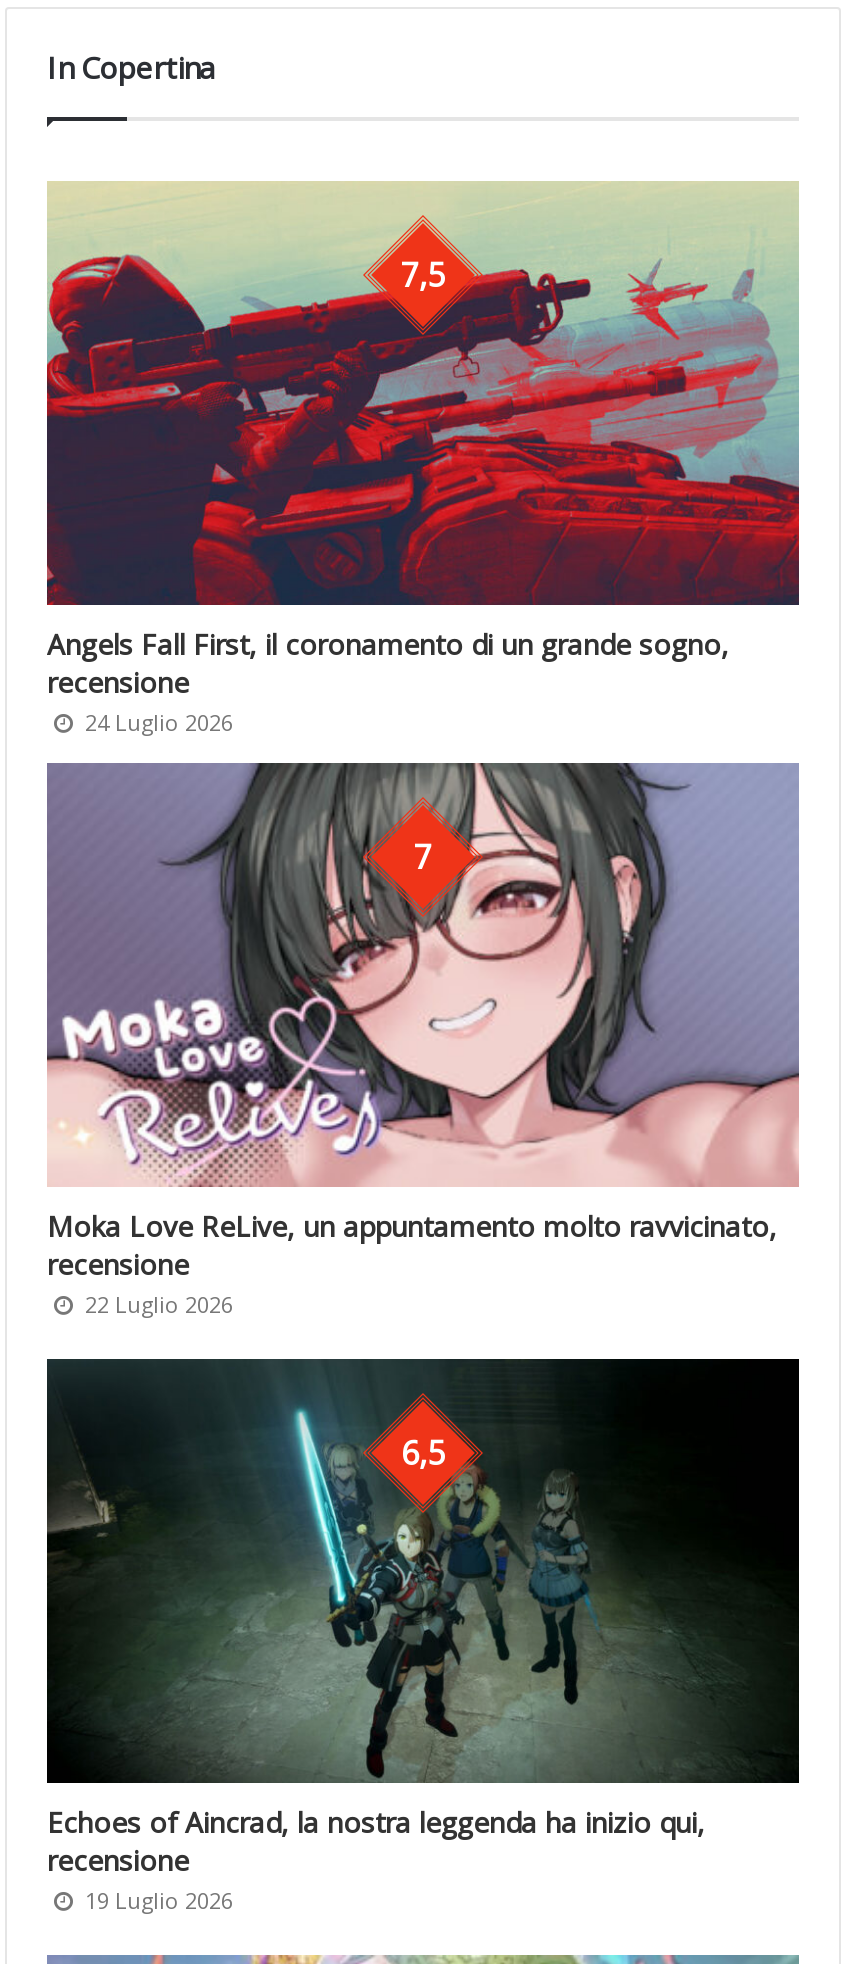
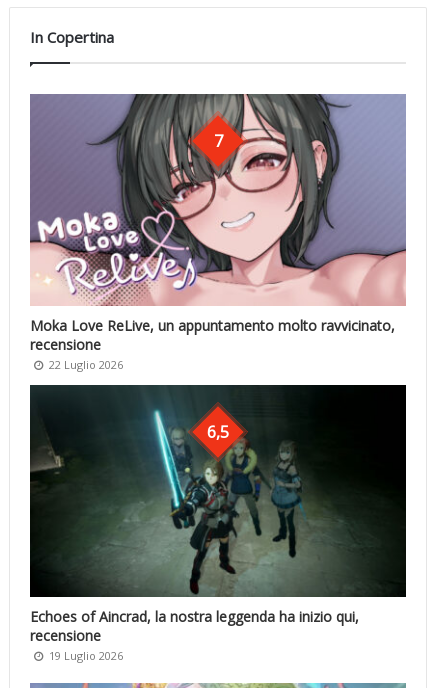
- [image]
- 7,5

- Angels Fall First, il coronamento di un grande sogno,
- recensione
- 24 Luglio 2026
